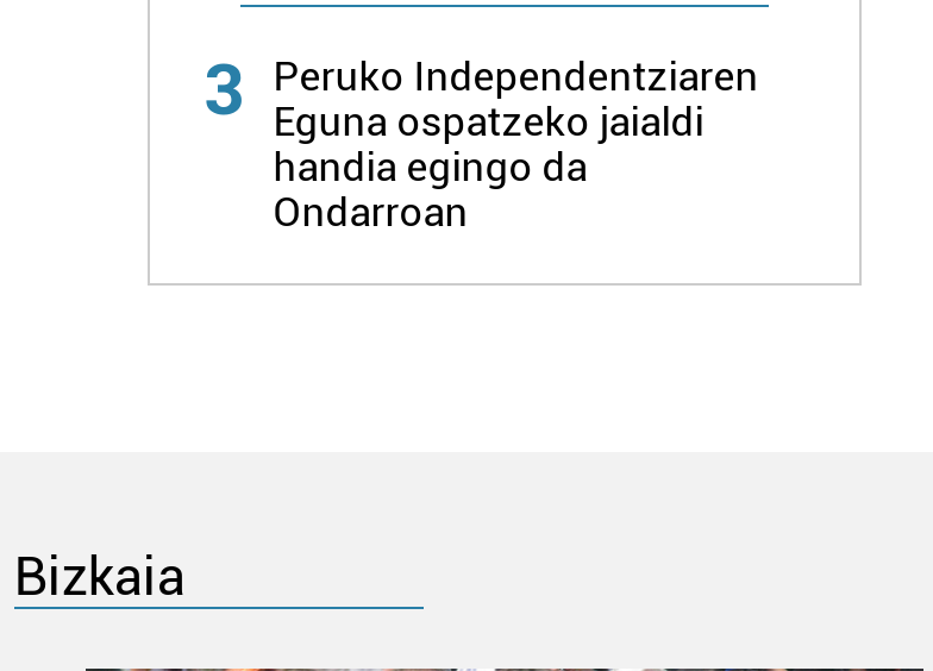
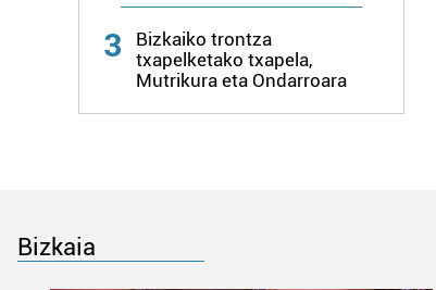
- Peruko Independentziaren
- Eguna ospatzeko jaialdi
- handia egingo da
- Ondarroan
+ Bizkaiko trontza
+ txapelketako txapela,
+ Mutrikura eta Ondarroara
